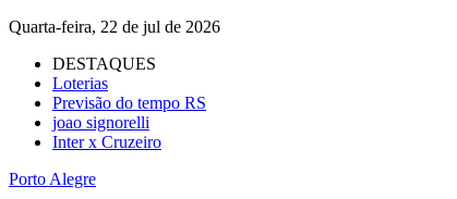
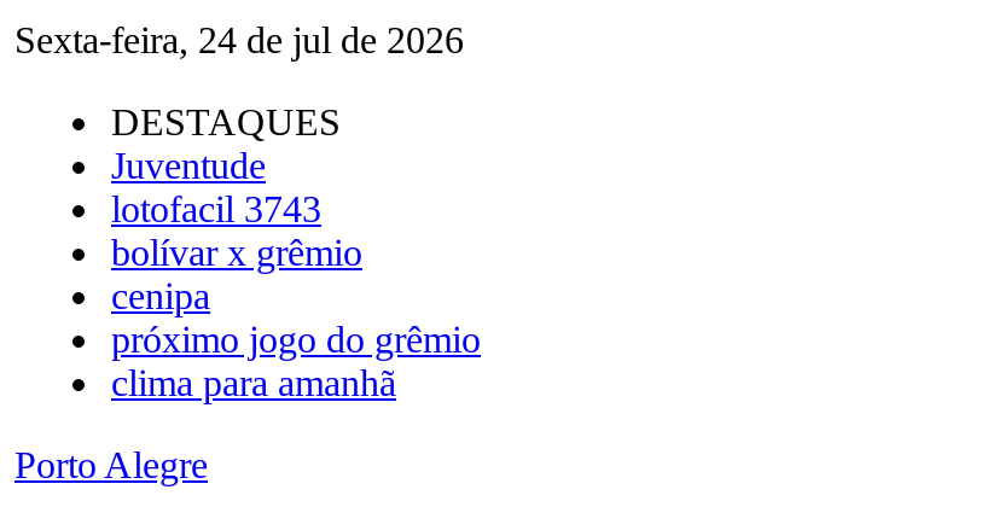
- Quarta-feira, 22 de jul de 2026
+ Sexta-feira, 24 de jul de 2026

- Loterias
- Previsão do tempo RS
- joao signorelli
- Inter x Cruzeiro
+ Juventude
+ lotofacil 3743
+ bolívar x grêmio
+ cenipa
+ próximo jogo do grêmio
+ clima para amanhã
